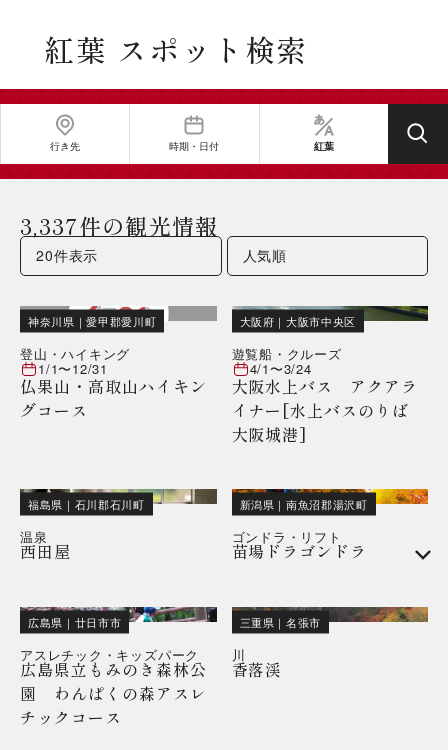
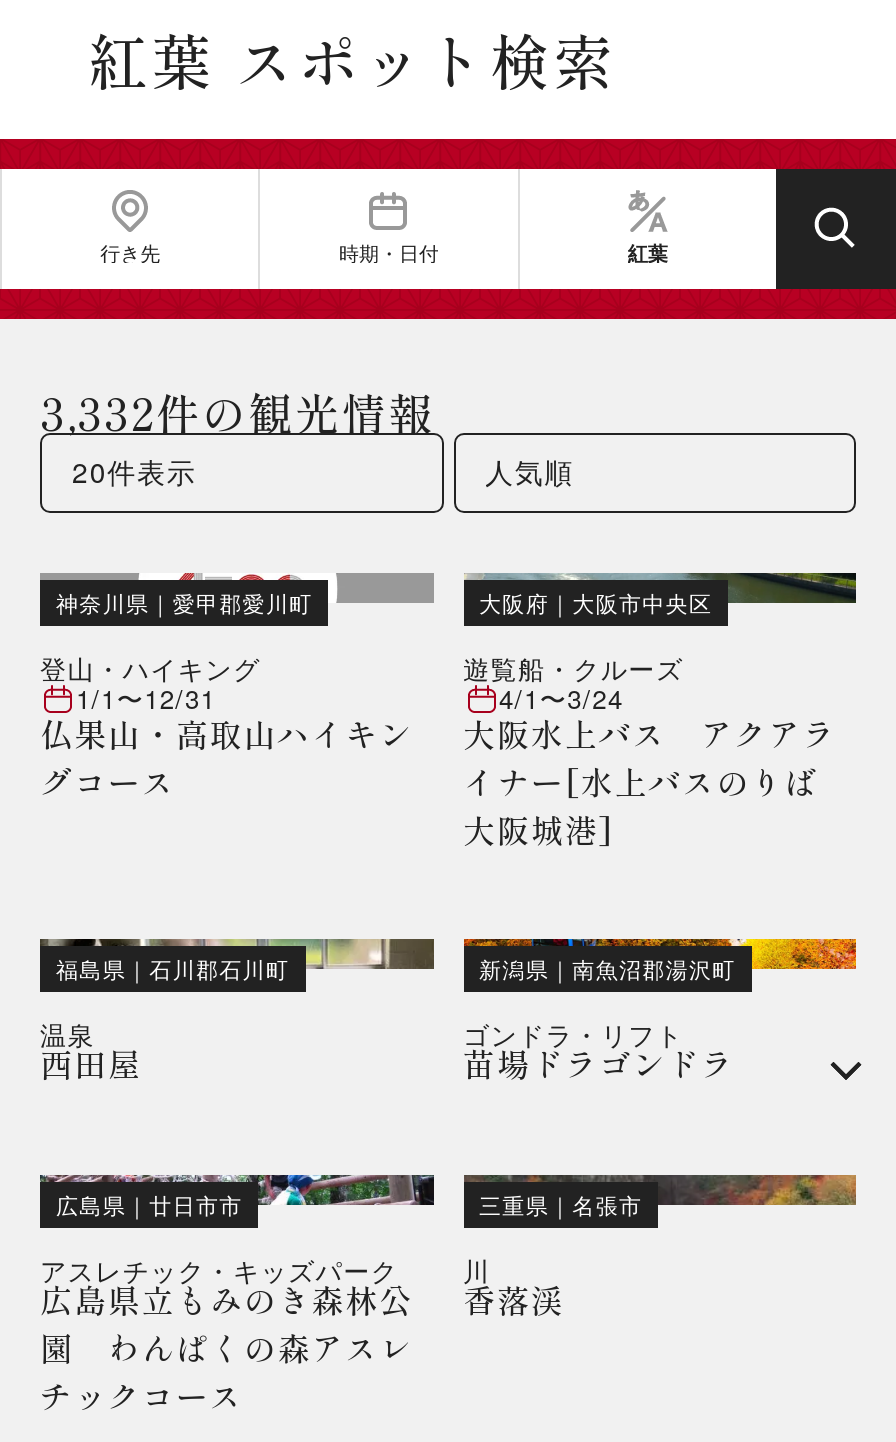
- 3,337件の観光情報
+ 3,332件の観光情報
